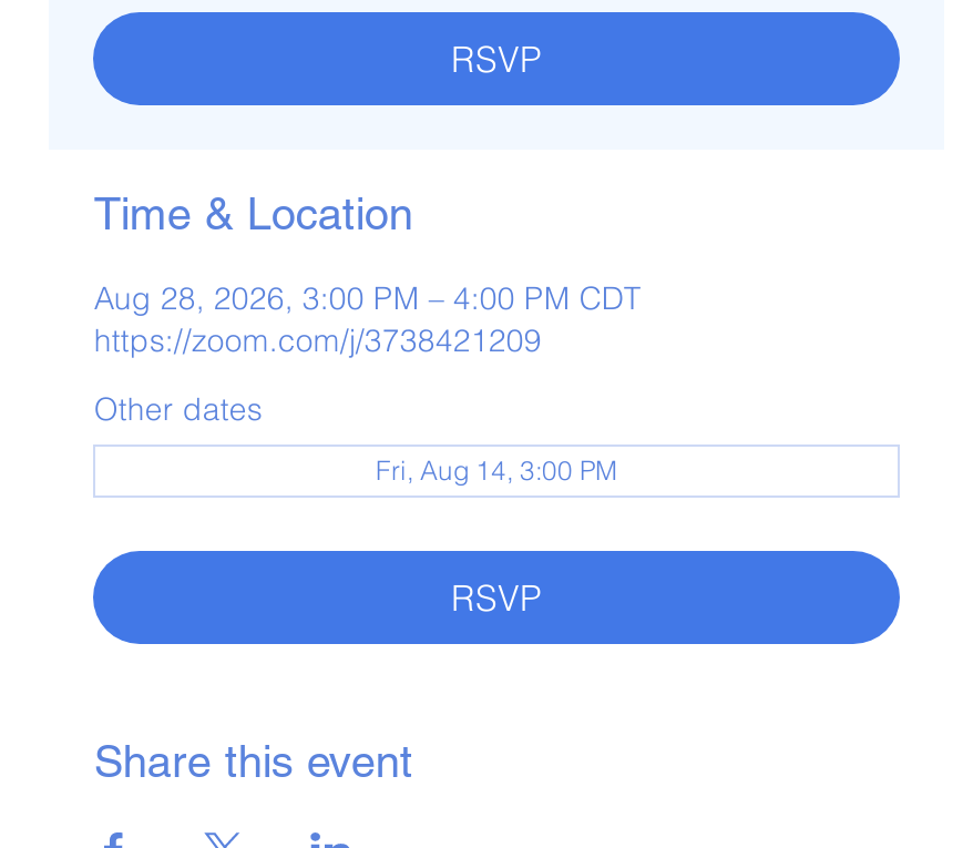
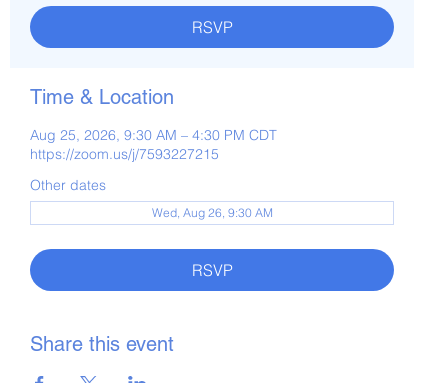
- Aug 28, 2026, 3:00 PM – 4:00 PM CDT
- https://zoom.com/j/3738421209
+ Aug 25, 2026, 9:30 AM – 4:30 PM CDT
+ https://zoom.us/j/7593227215

- Fri, Aug 14, 3:00 PM
+ Wed, Aug 26, 9:30 AM
